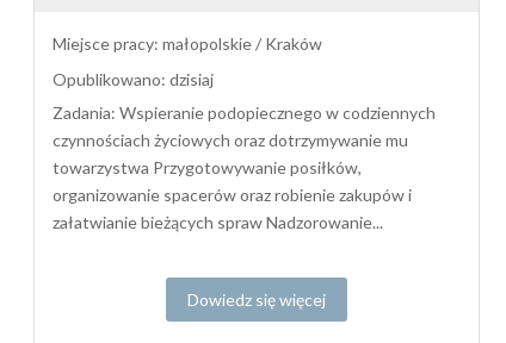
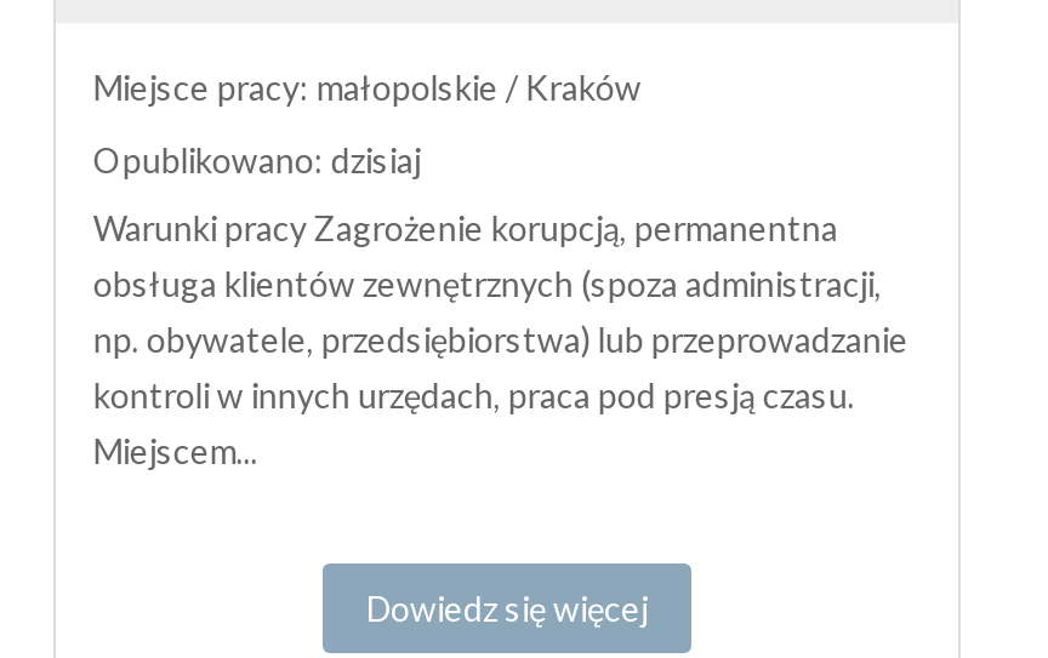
- Zadania: Wspieranie podopiecznego w codziennych
- czynnościach życiowych oraz dotrzymywanie mu
- towarzystwa Przygotowywanie posiłków,
- organizowanie spacerów oraz robienie zakupów i
- załatwianie bieżących spraw Nadzorowanie...
+ Warunki pracy Zagrożenie korupcją, permanentna
+ obsługa klientów zewnętrznych (spoza administracji,
+ np. obywatele, przedsiębiorstwa) lub przeprowadzanie
+ kontroli w innych urzędach, praca pod presją czasu.
+ Miejscem...
